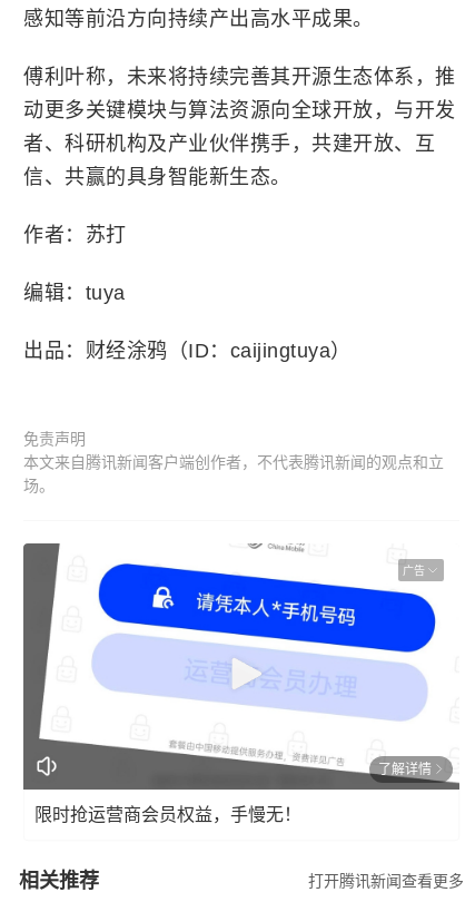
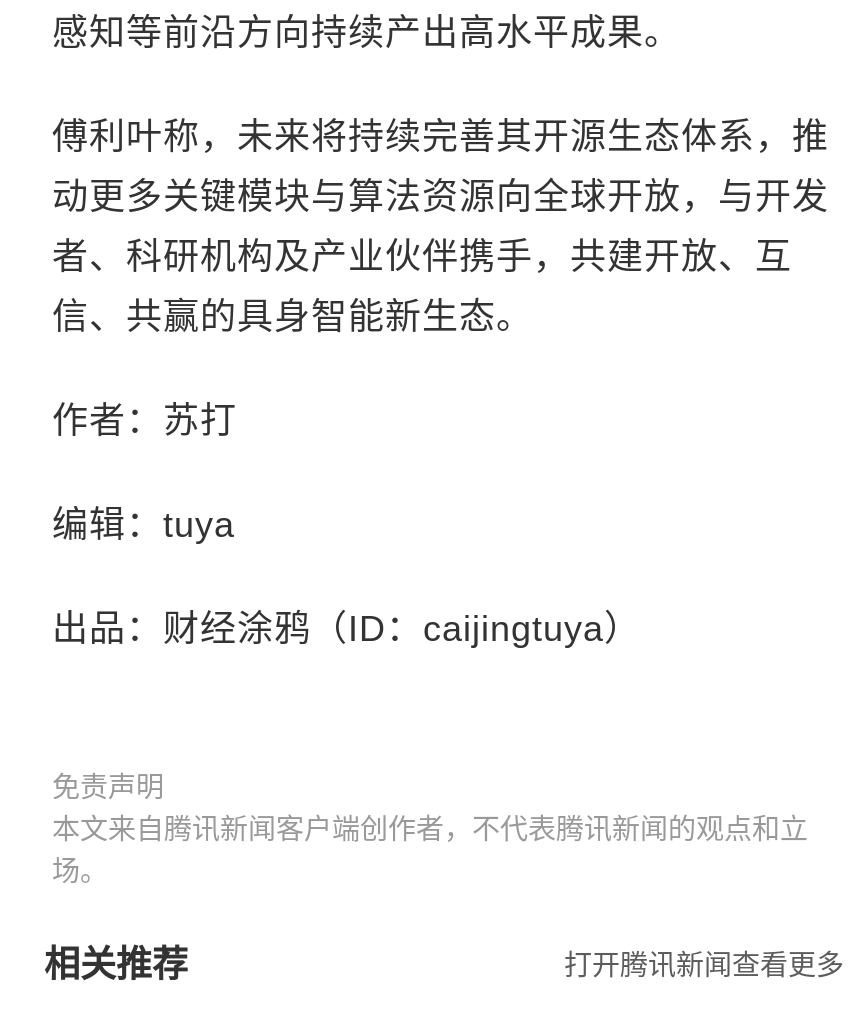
- [image]
- 广告

- 了解详情
- 限时抢运营商会员权益，手慢无！
